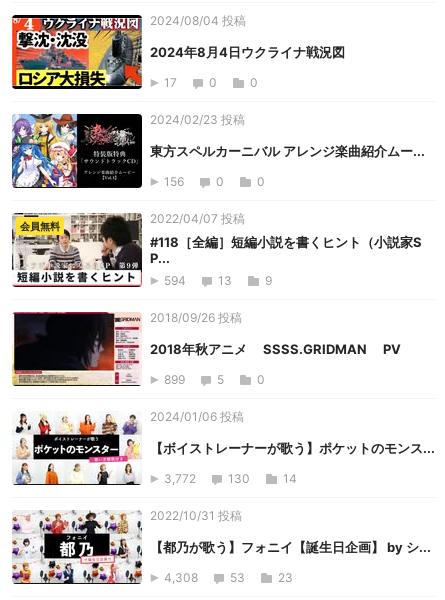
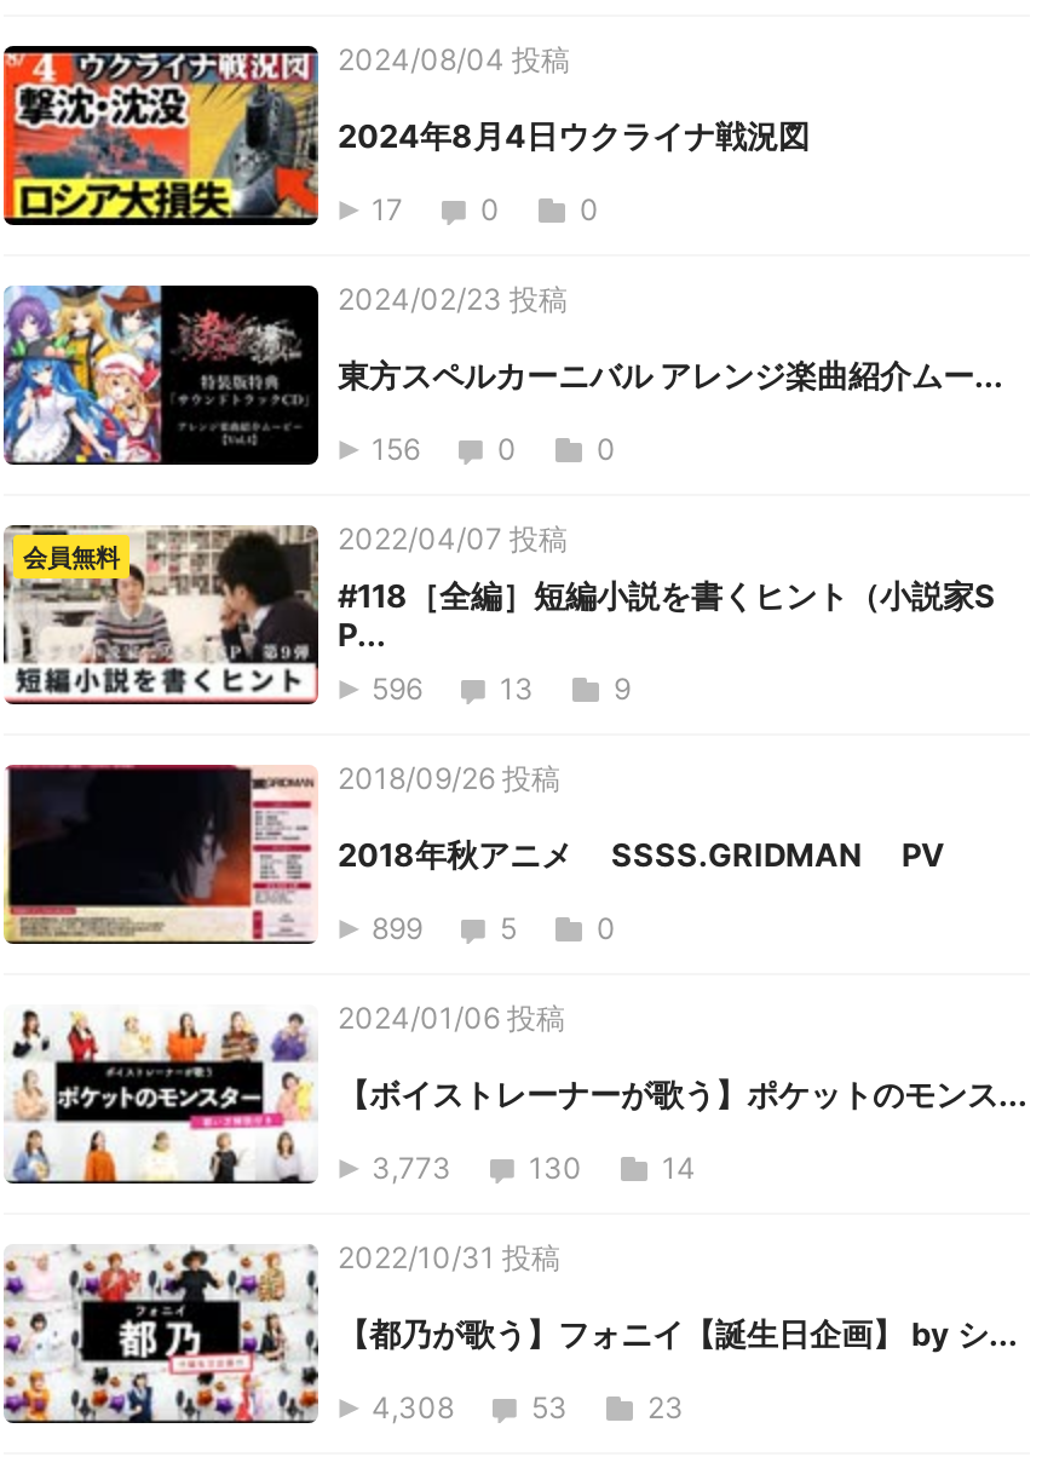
- 594
+ 596

- 3,772
+ 3,773
